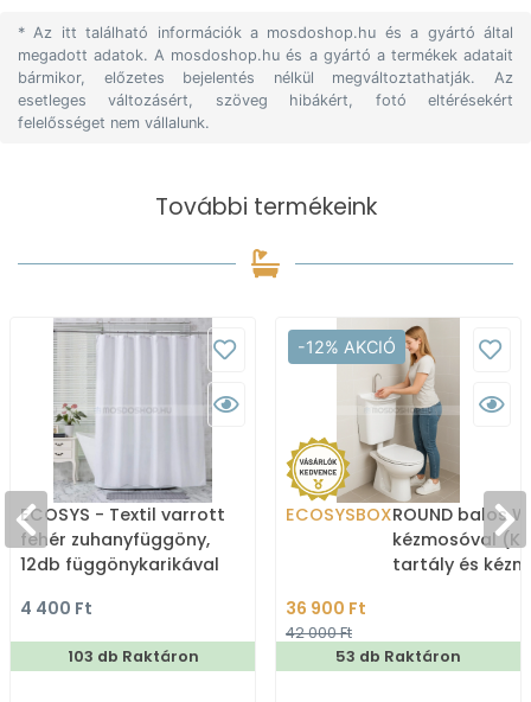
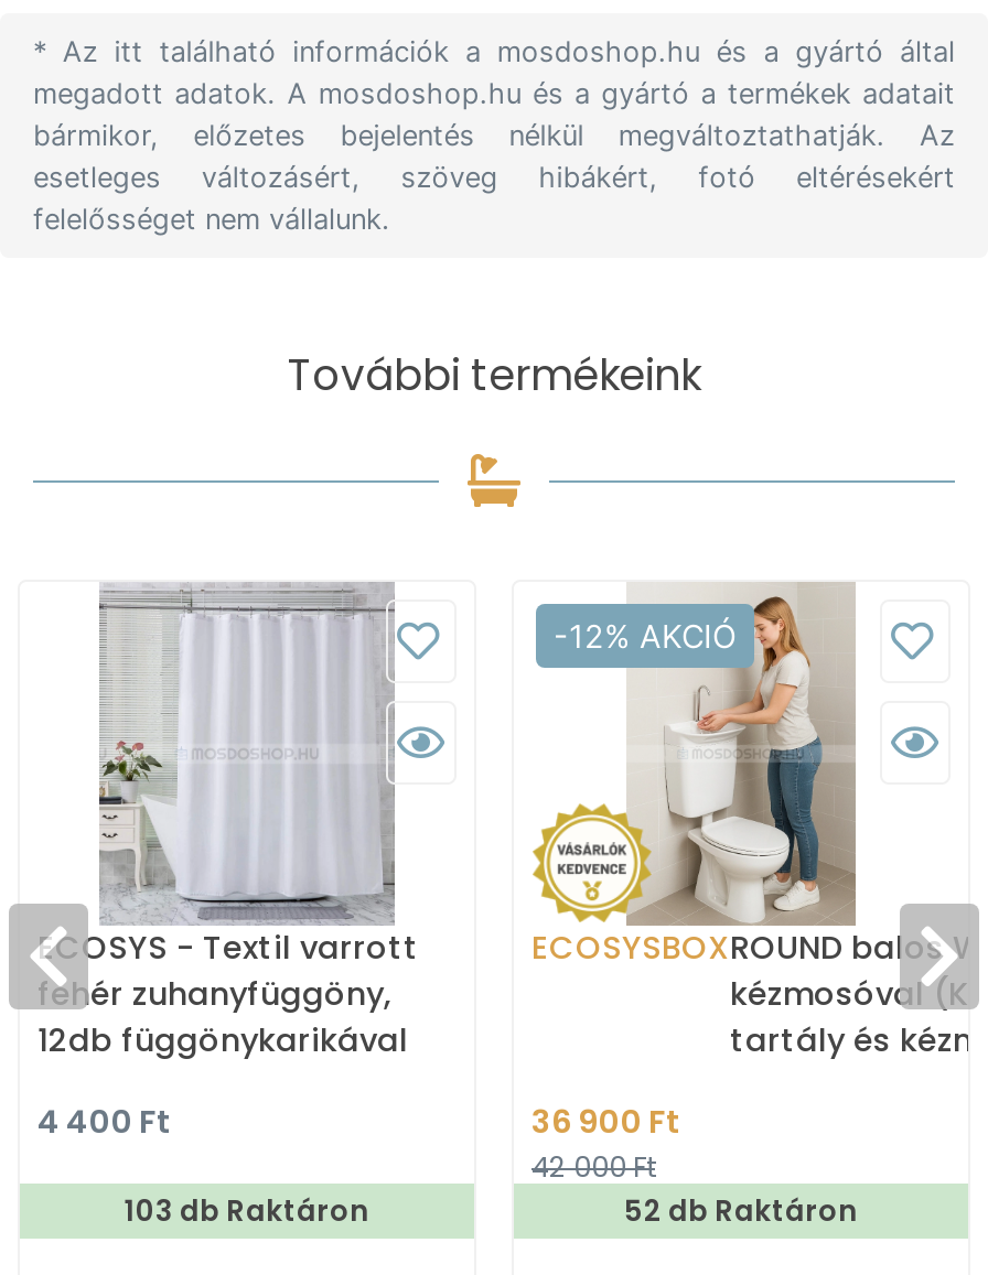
- 53 db Raktáron
+ 52 db Raktáron
